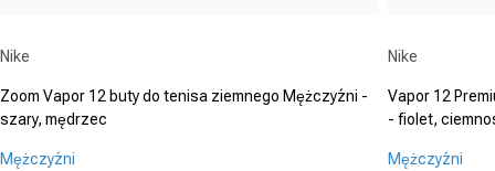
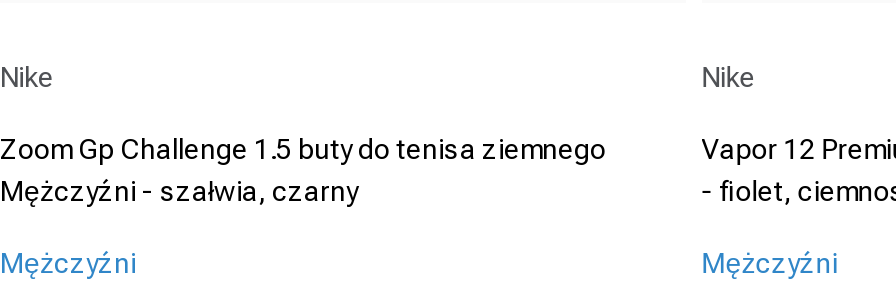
- Zoom Vapor 12 buty do tenisa ziemnego Mężczyźni -
- szary, mędrzec
+ Zoom Gp Challenge 1.5 buty do tenisa ziemnego
+ Mężczyźni - szałwia, czarny
